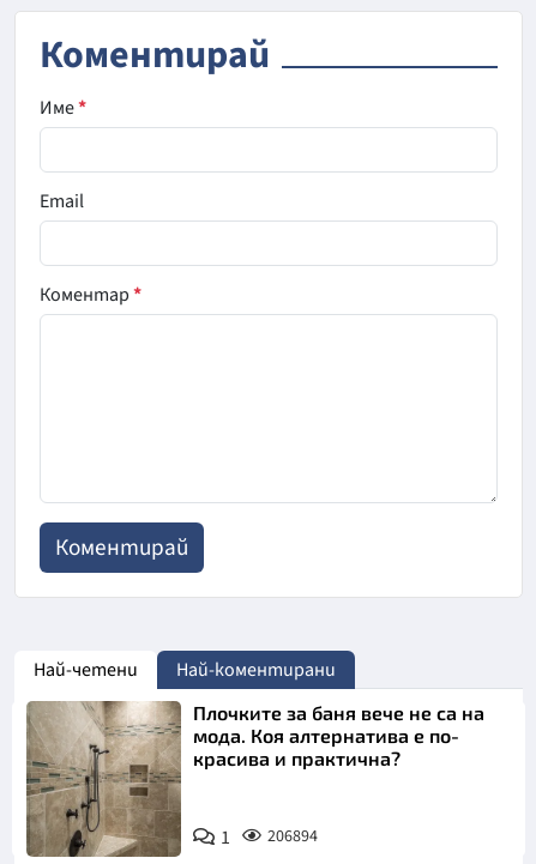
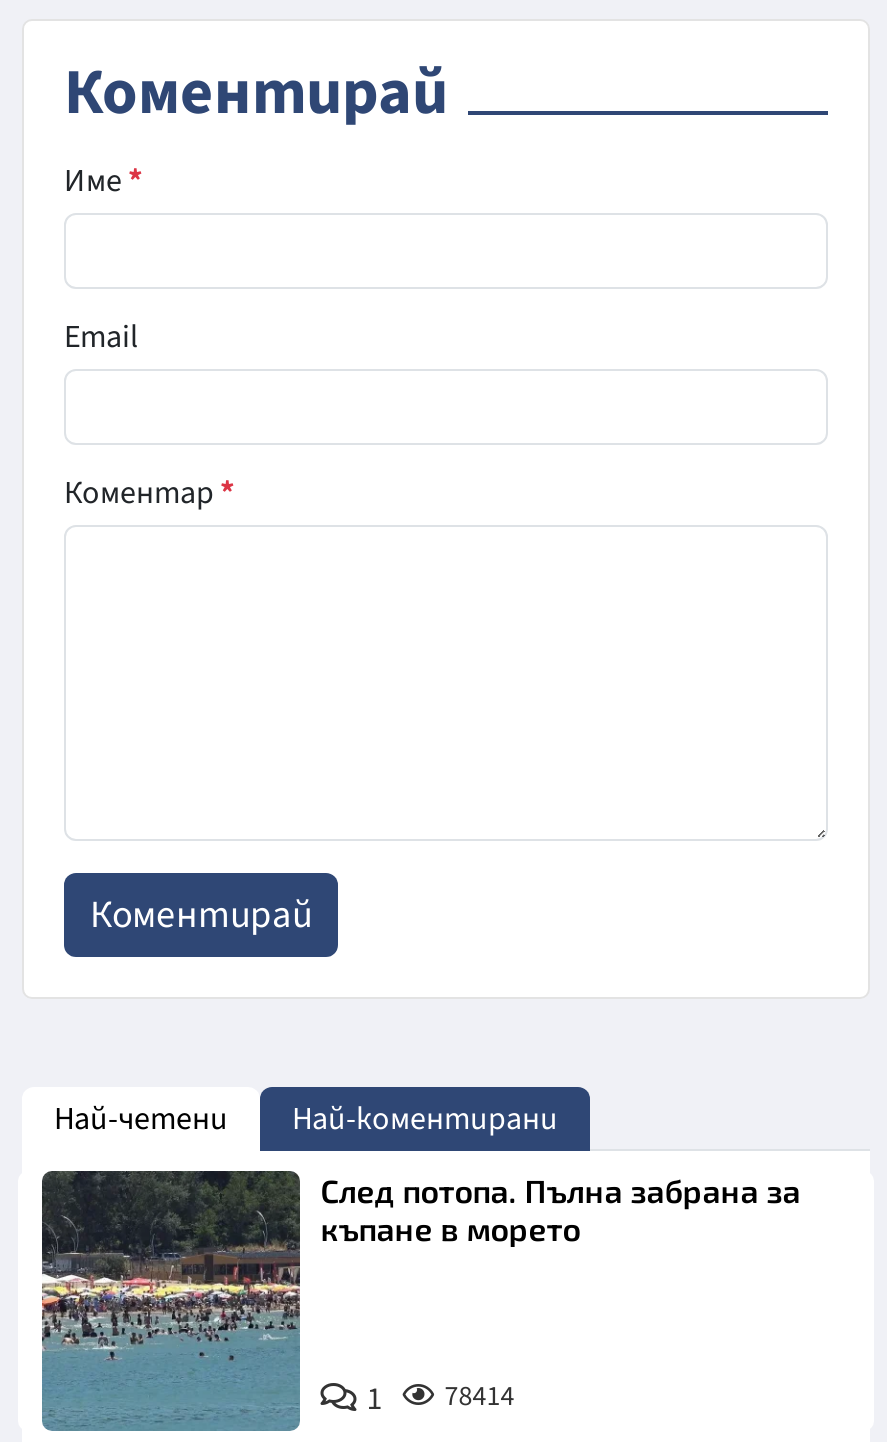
- [image]
- Плочките за баня вече не са на
- мода. Коя алтернатива е по-
- красива и практична?
+ [image]
+ След потопа. Пълна забрана за
+ къпане в морето

- 1 206894
+ 1 78414
